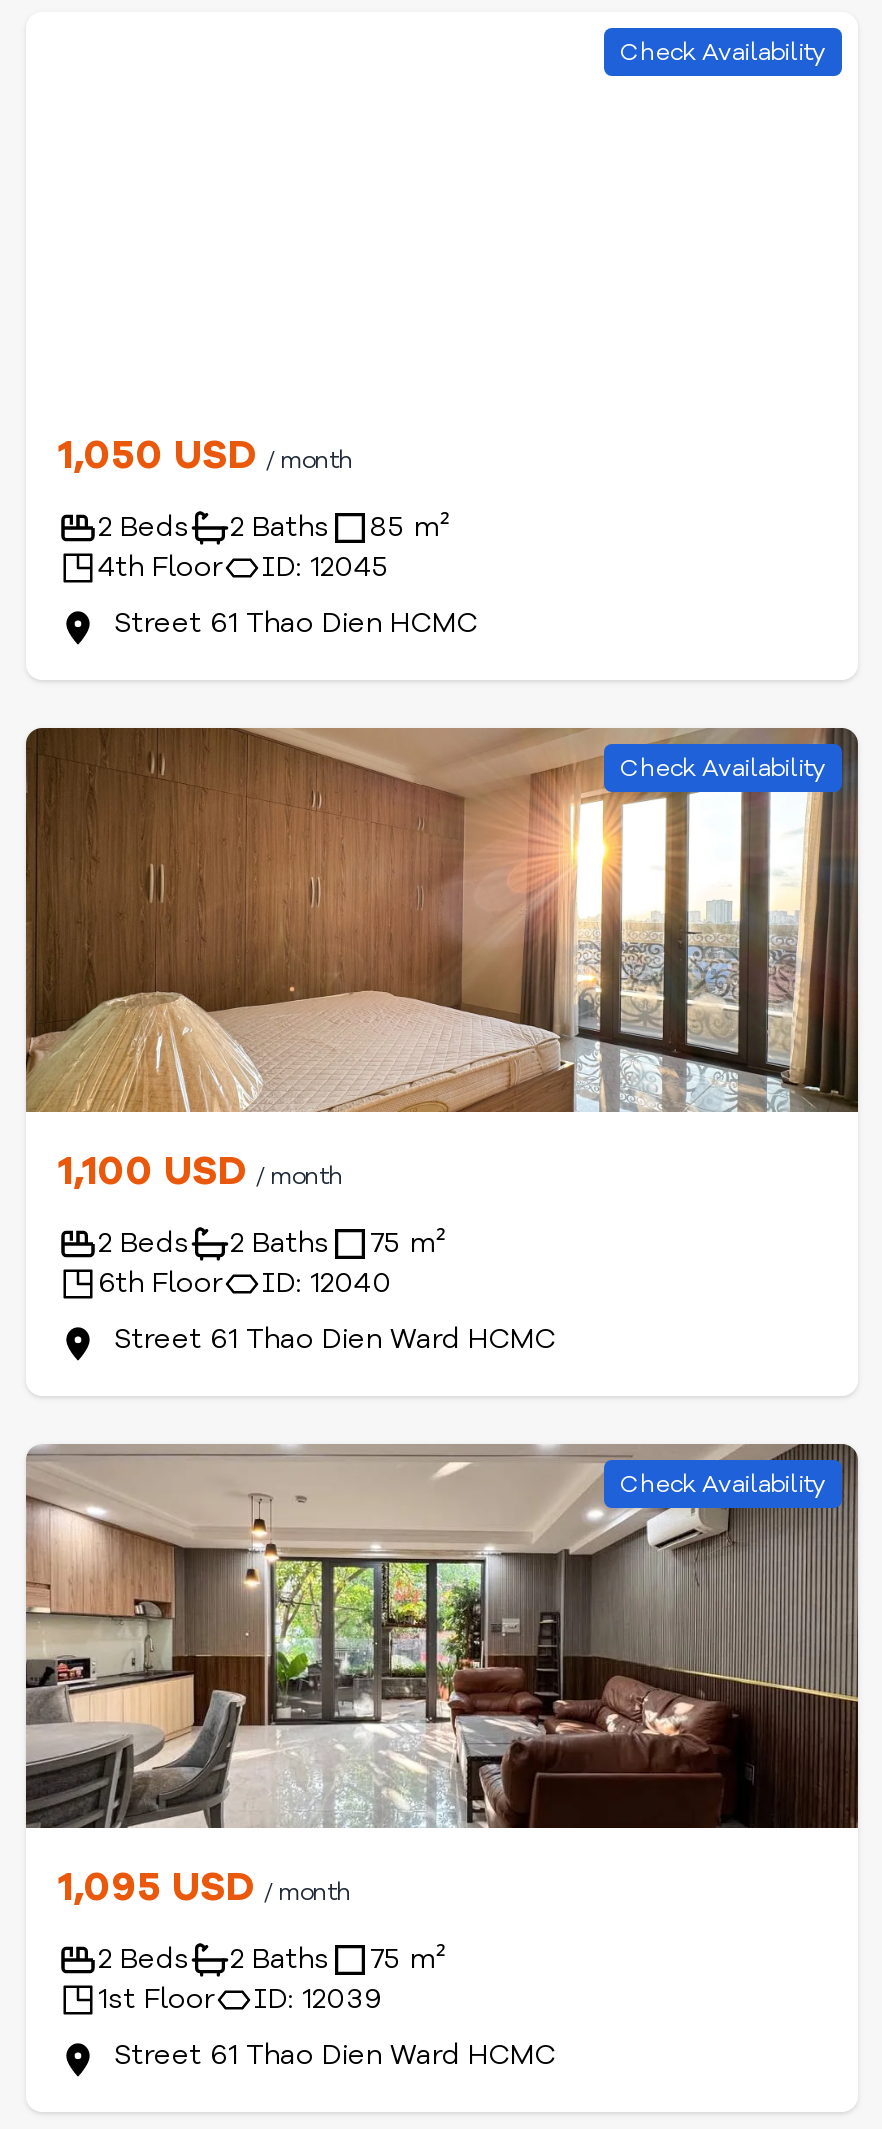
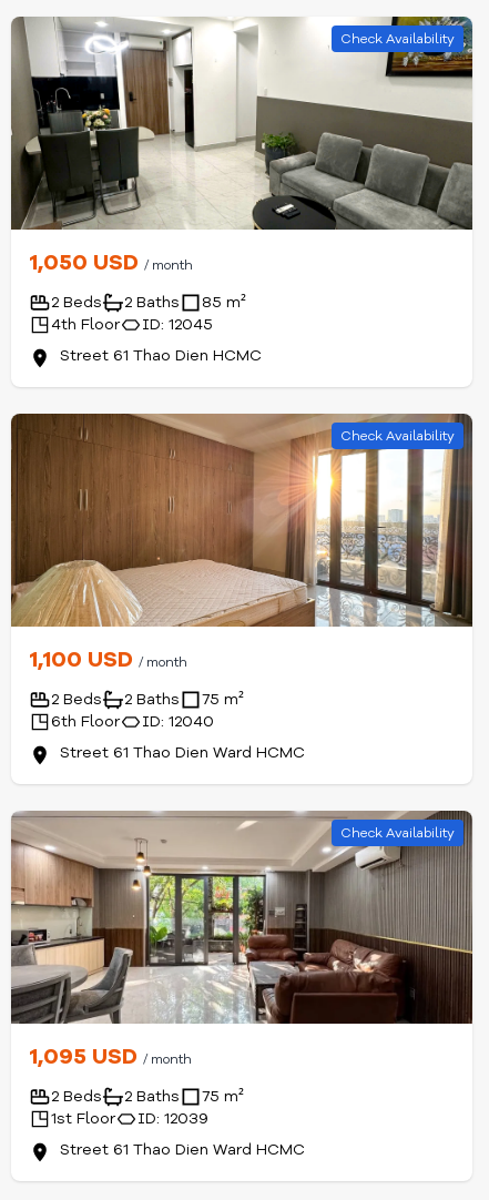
+ [image]
